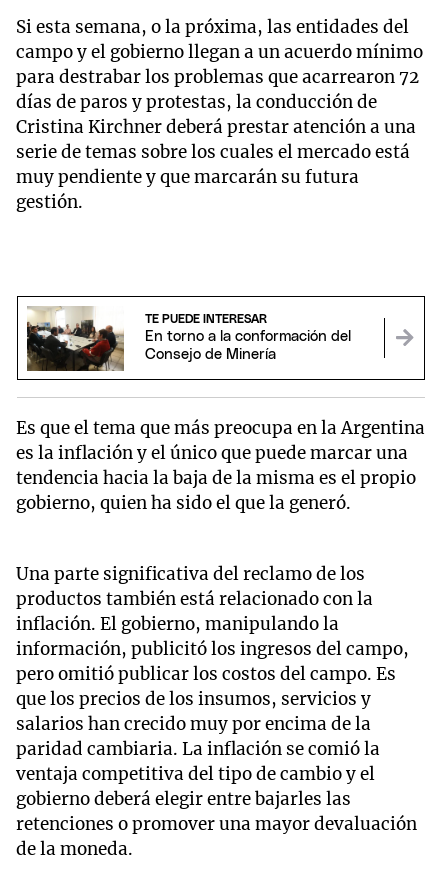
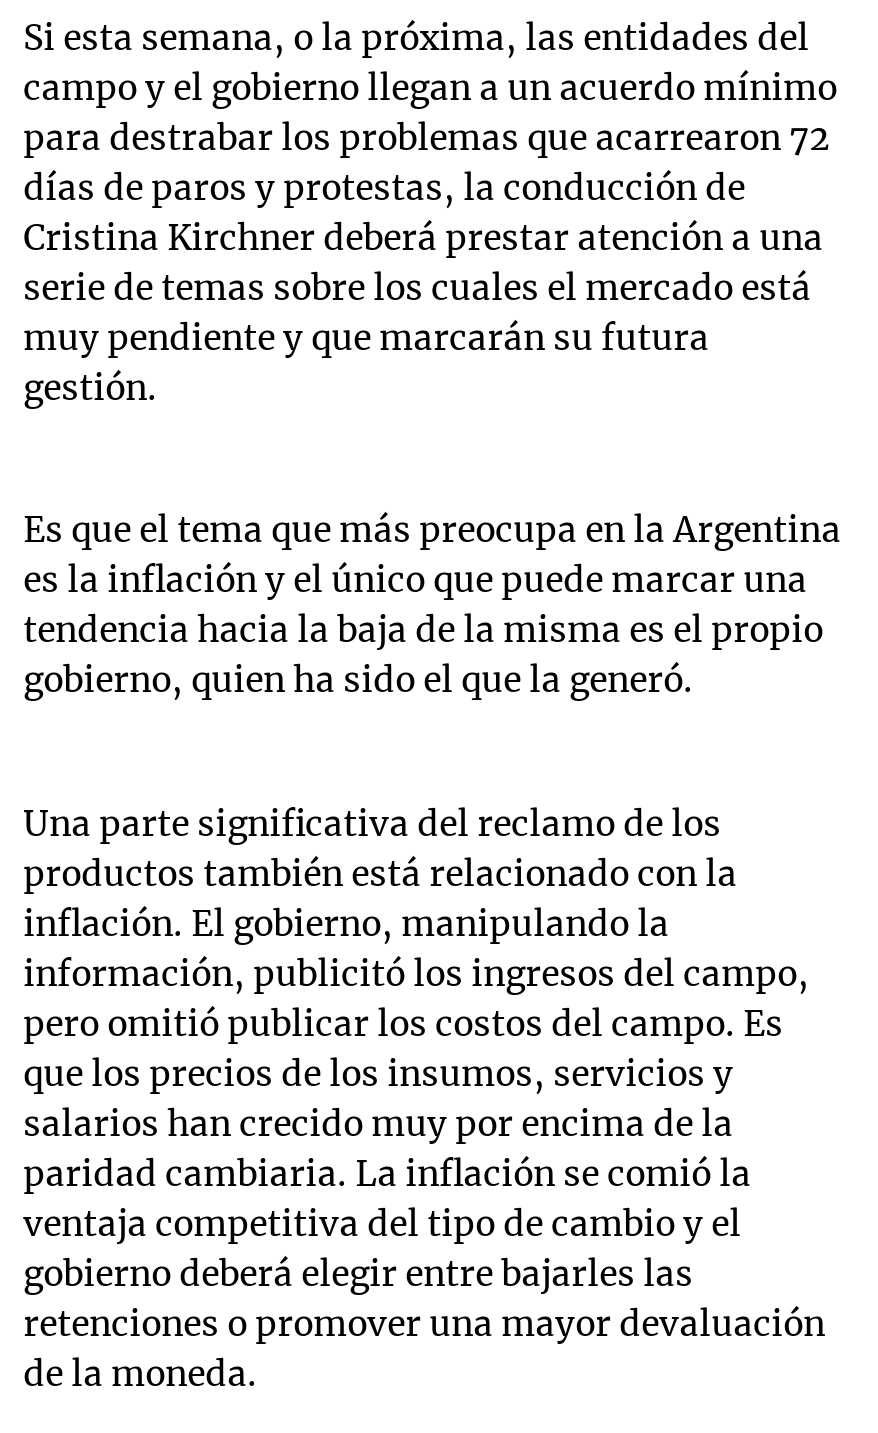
- [image]
- TE PUEDE INTERESAR
- En torno a la conformación del
- Consejo de Minería
